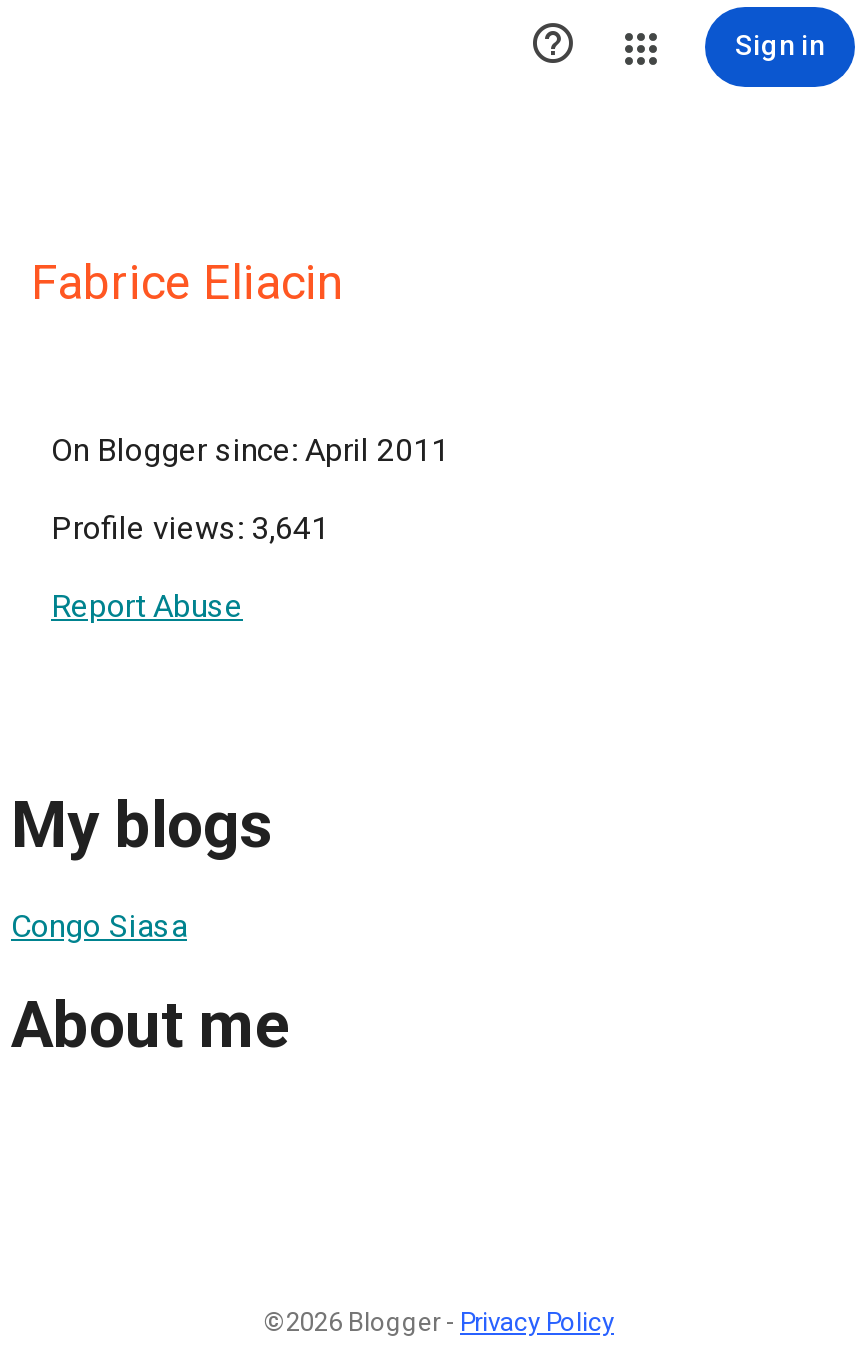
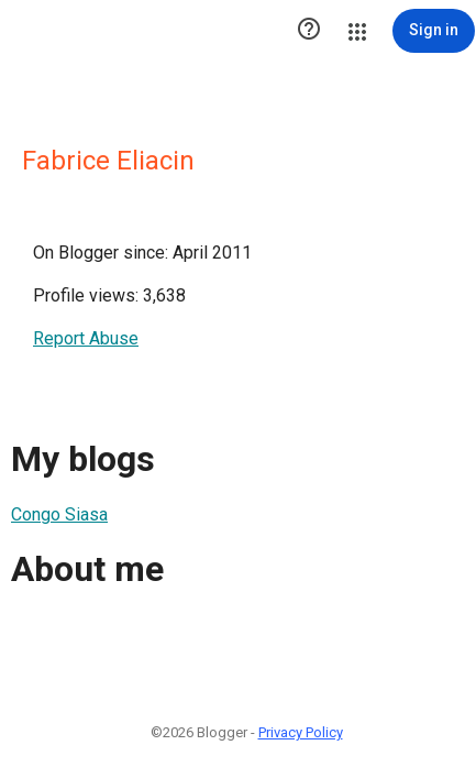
- Profile views: 3,641
+ Profile views: 3,638
